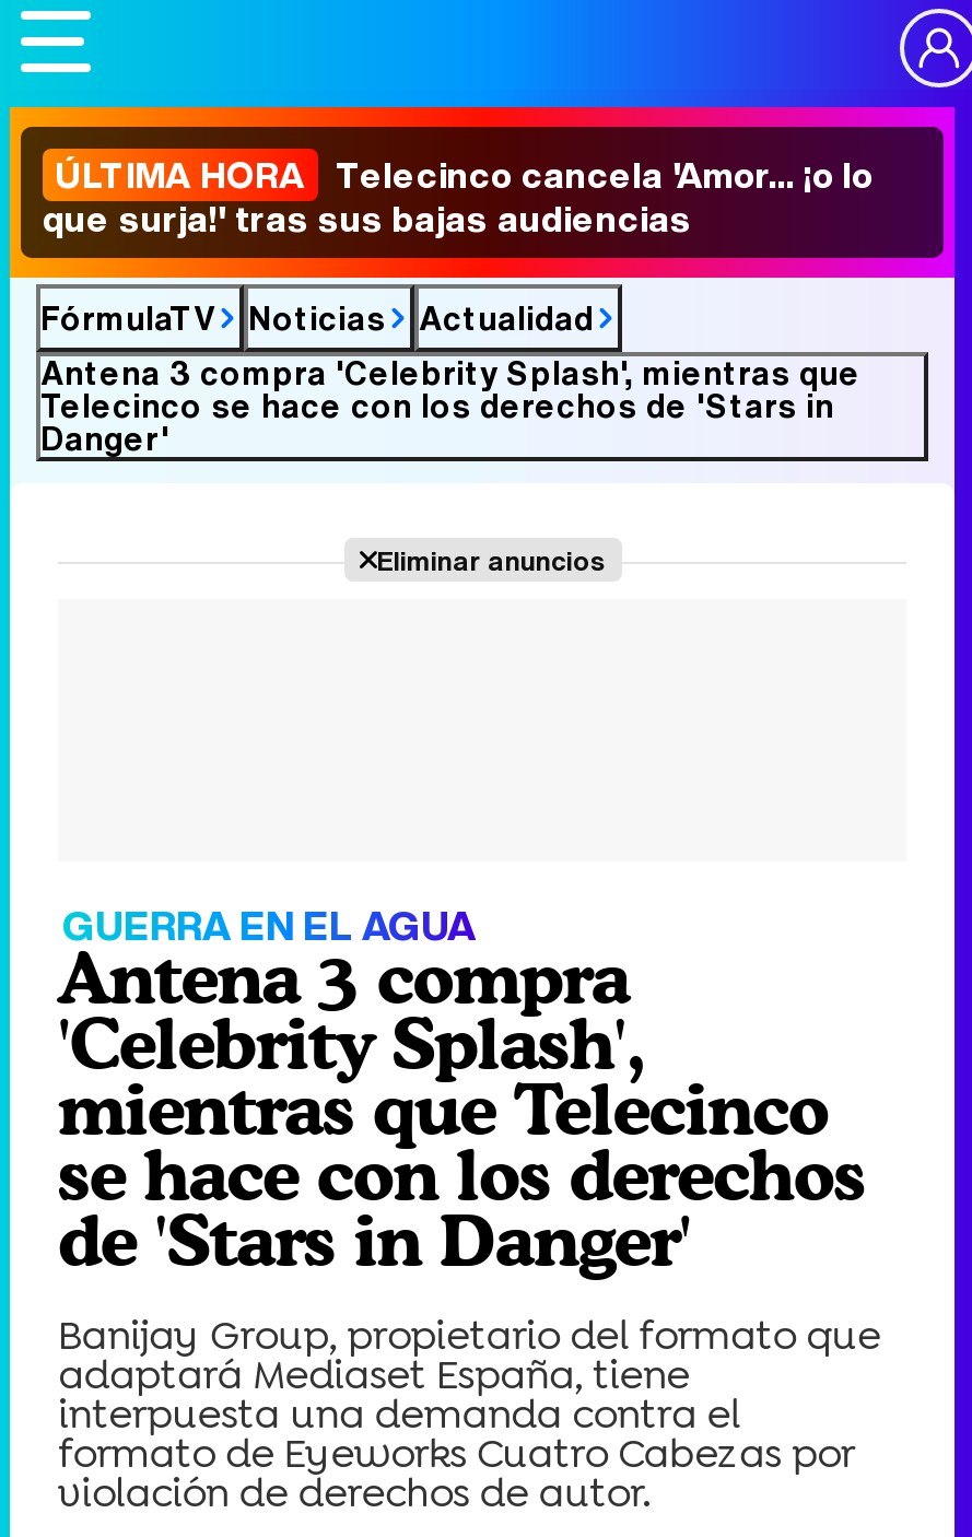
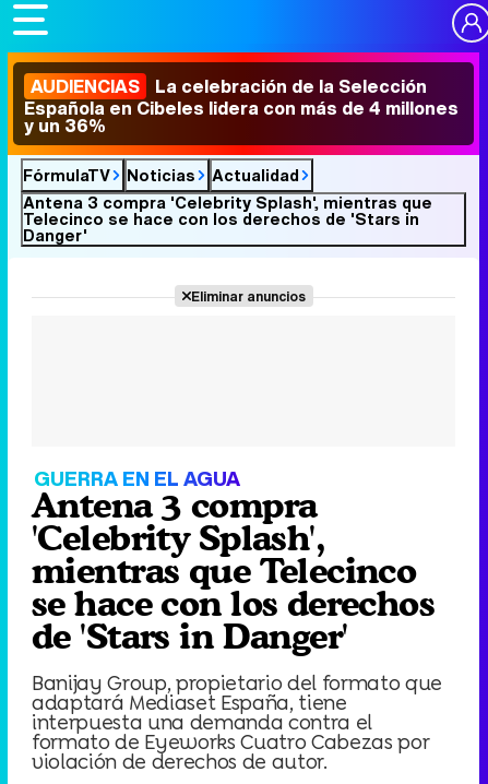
- ÚLTIMA HORA Telecinco cancela 'Amor... ¡o lo
- que surja!' tras sus bajas audiencias
+ AUDIENCIAS La celebración de la Selección
+ Española en Cibeles lidera con más de 4 millones
+ y un 36%
